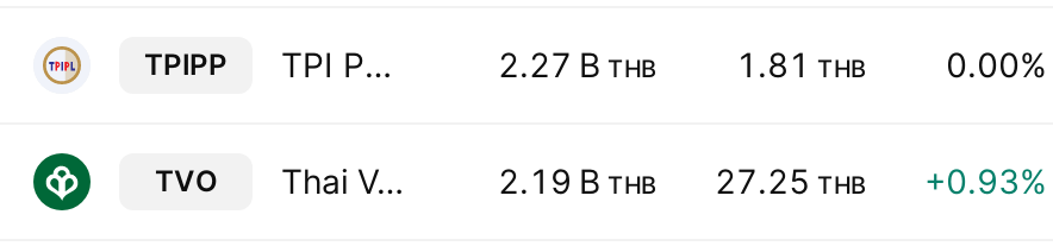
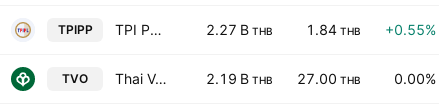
- 1.81 THB
+ 1.84 THB

- 0.00%
+ +0.55%

- 27.25 THB
+ 27.00 THB

- +0.93%
+ 0.00%
